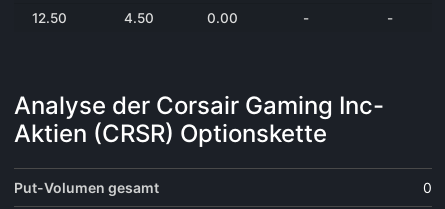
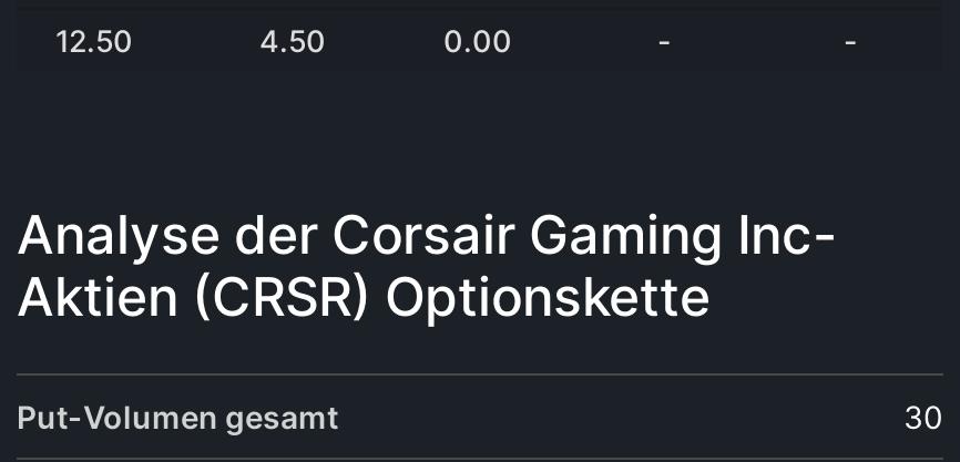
- 0
+ 30
